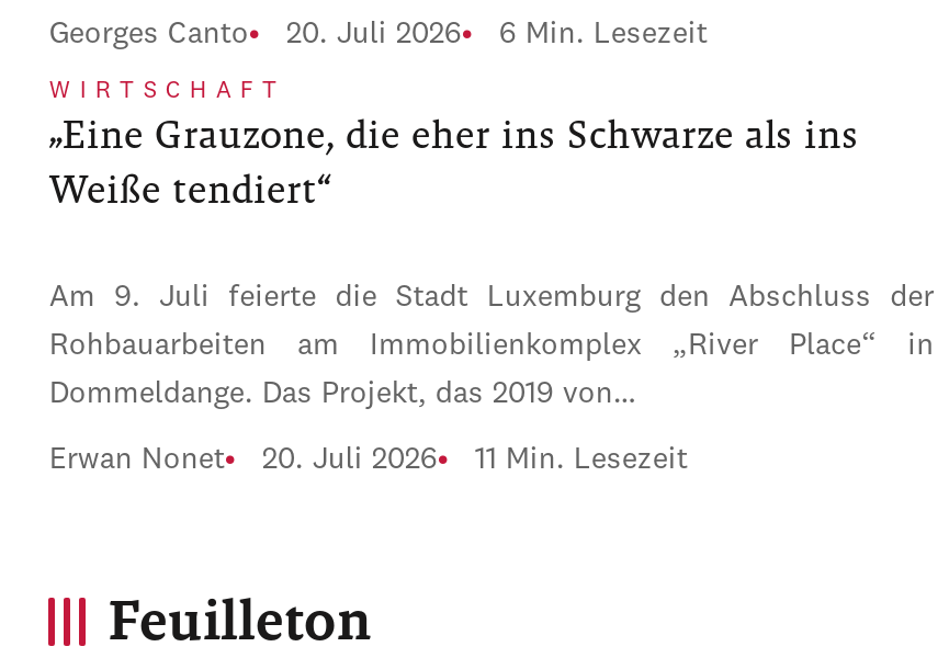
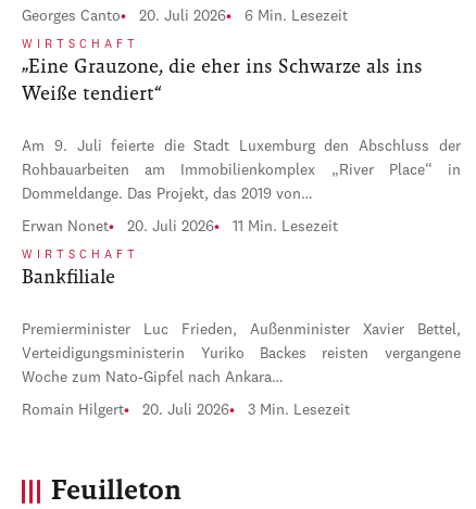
+ WIRTSCHAFT
+ Bankfiliale
+ Premierminister Luc Frieden, Außenminister Xavier Bettel,
+ Verteidigungsministerin Yuriko Backes reisten vergangene
+ Woche zum Nato-Gipfel nach Ankara…
+ Romain Hilgert
+ 20. Juli 2026
+ 3 Min. Lesezeit
